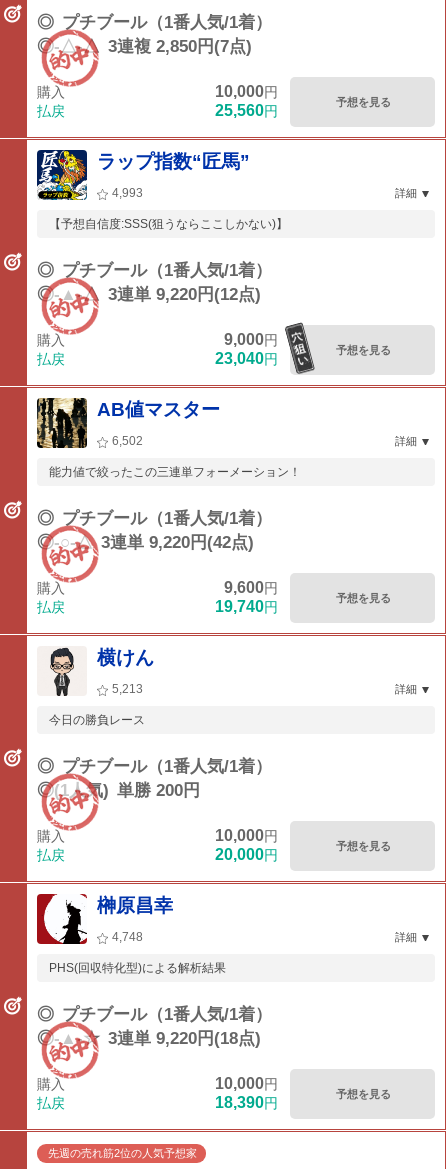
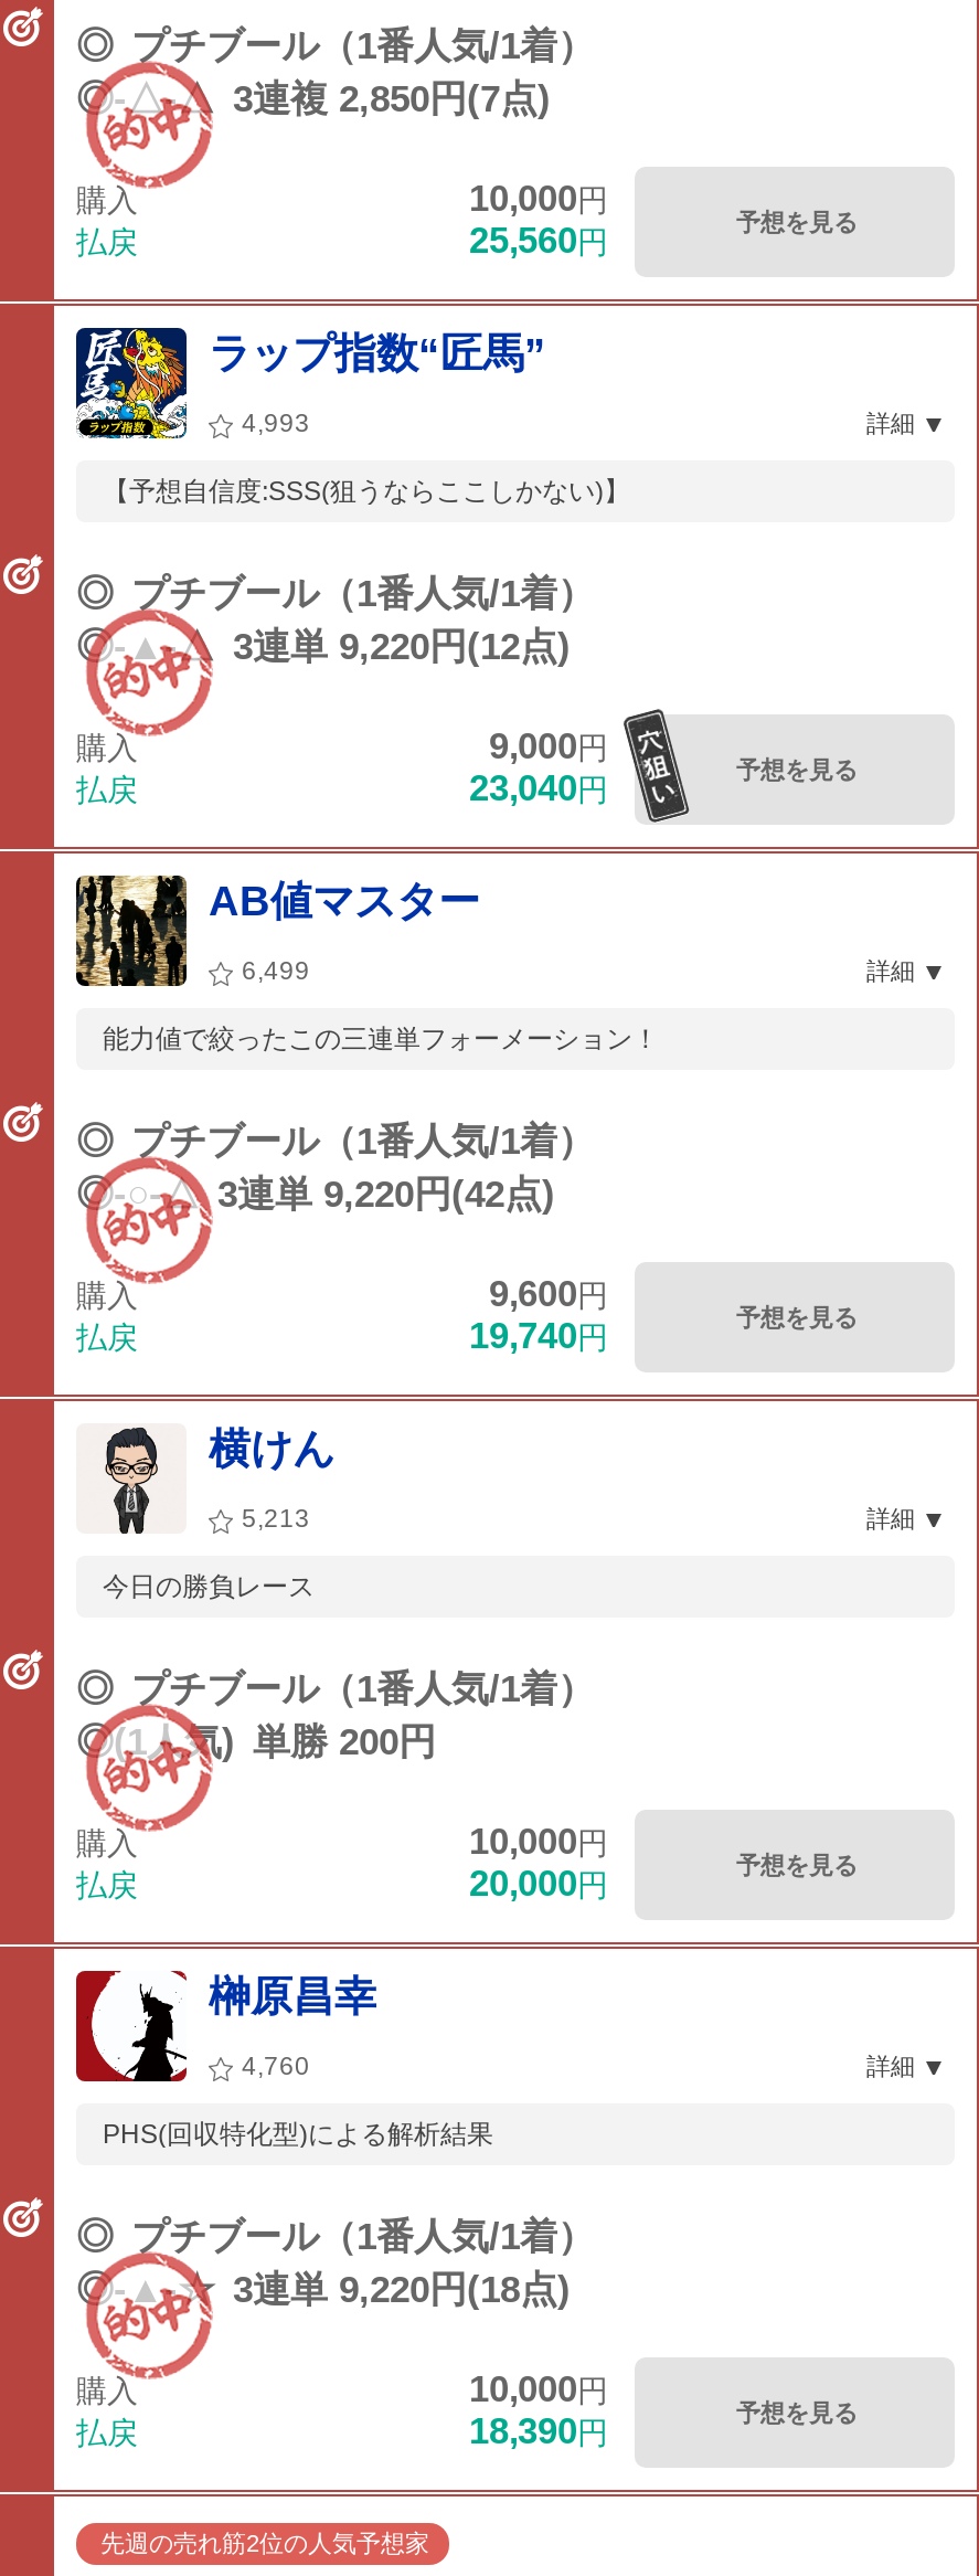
- 6,502
+ 6,499

- 4,748
+ 4,760
